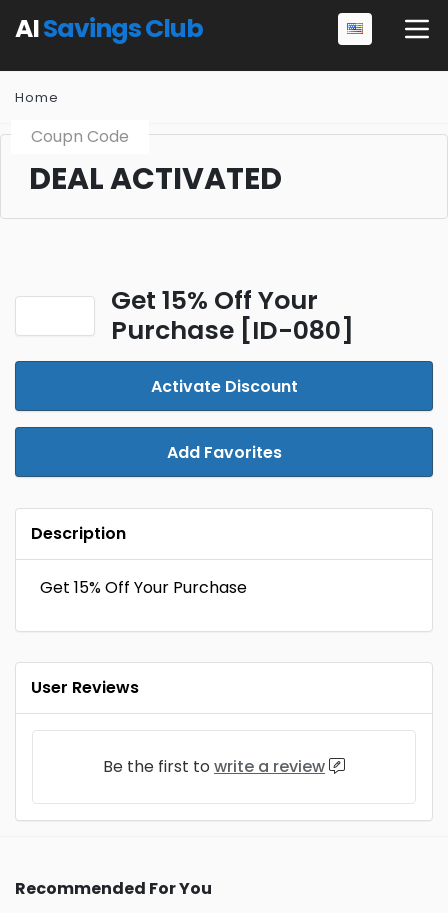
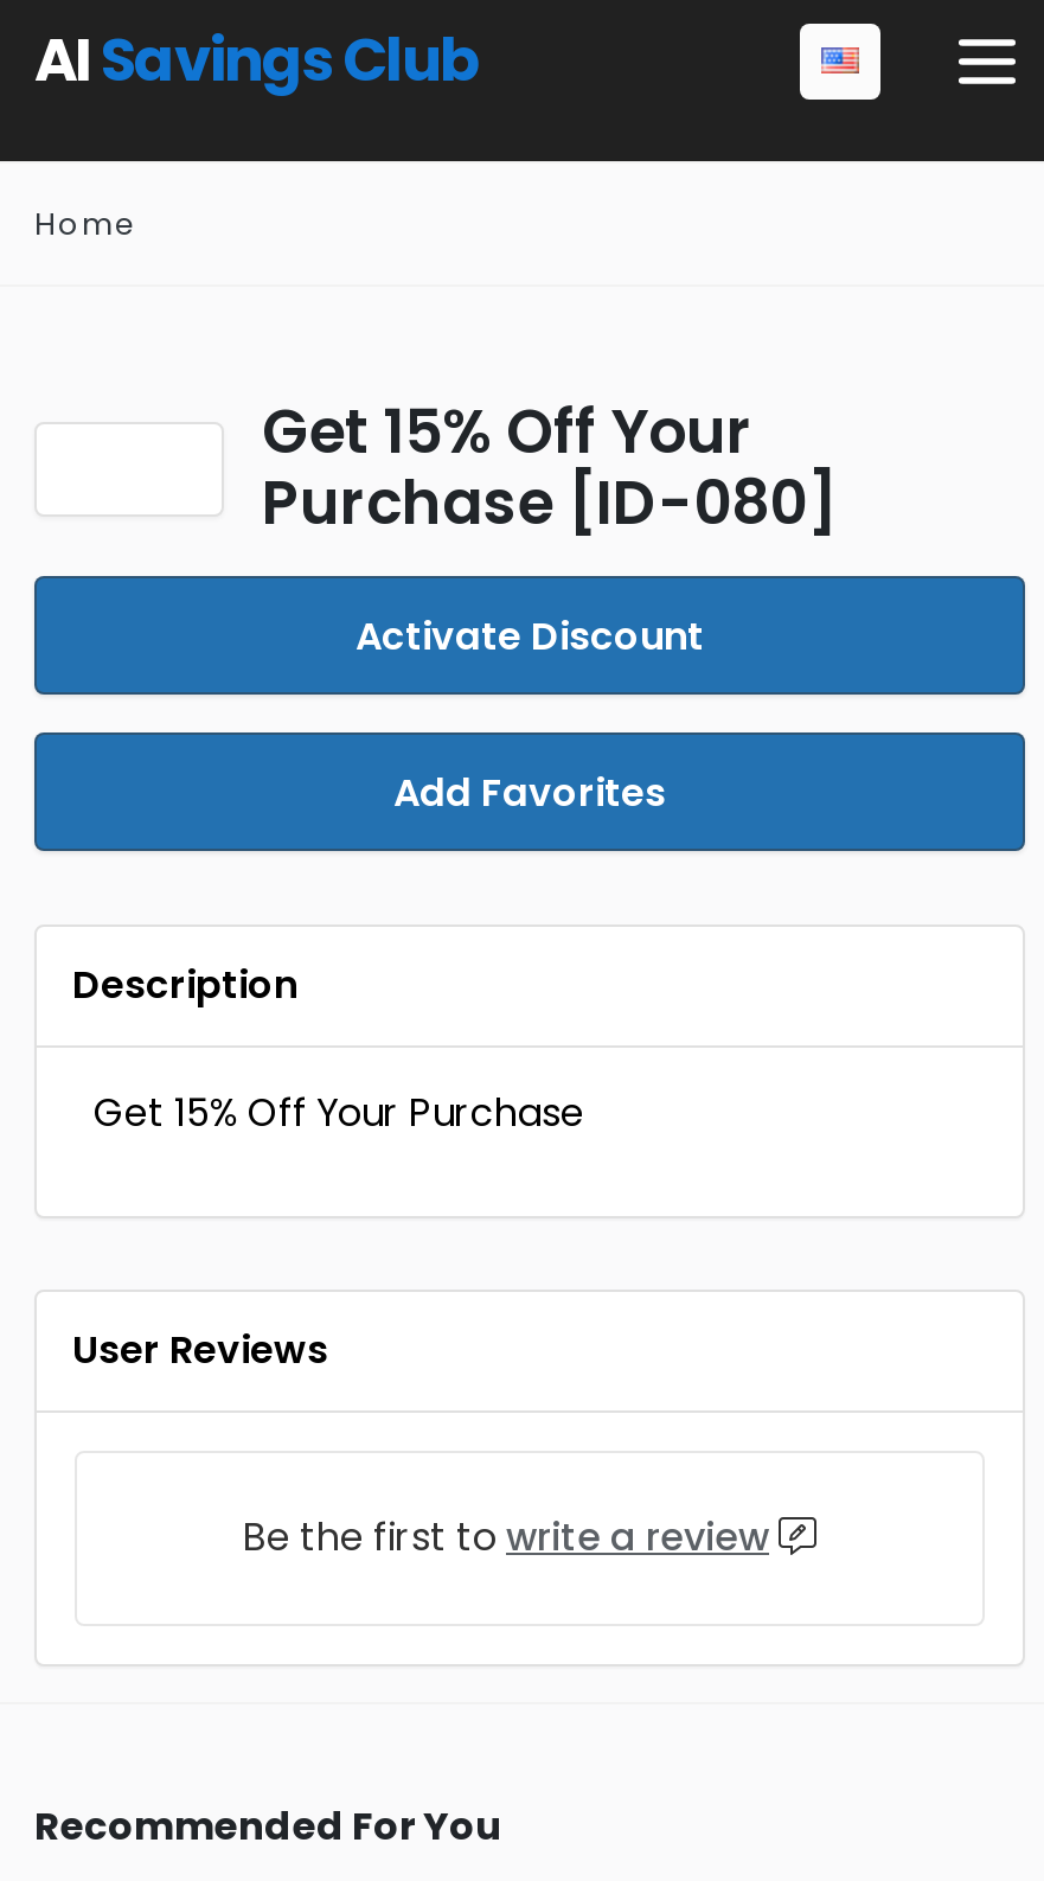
- Coupn Code
- DEAL ACTIVATED
